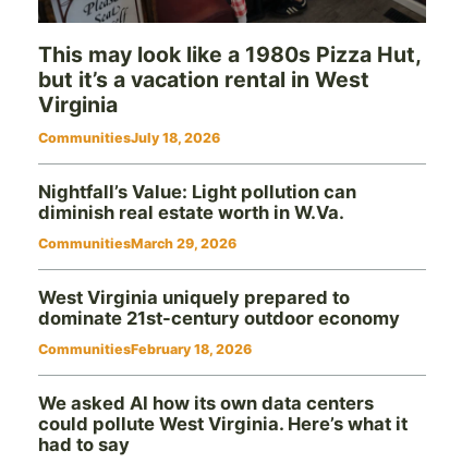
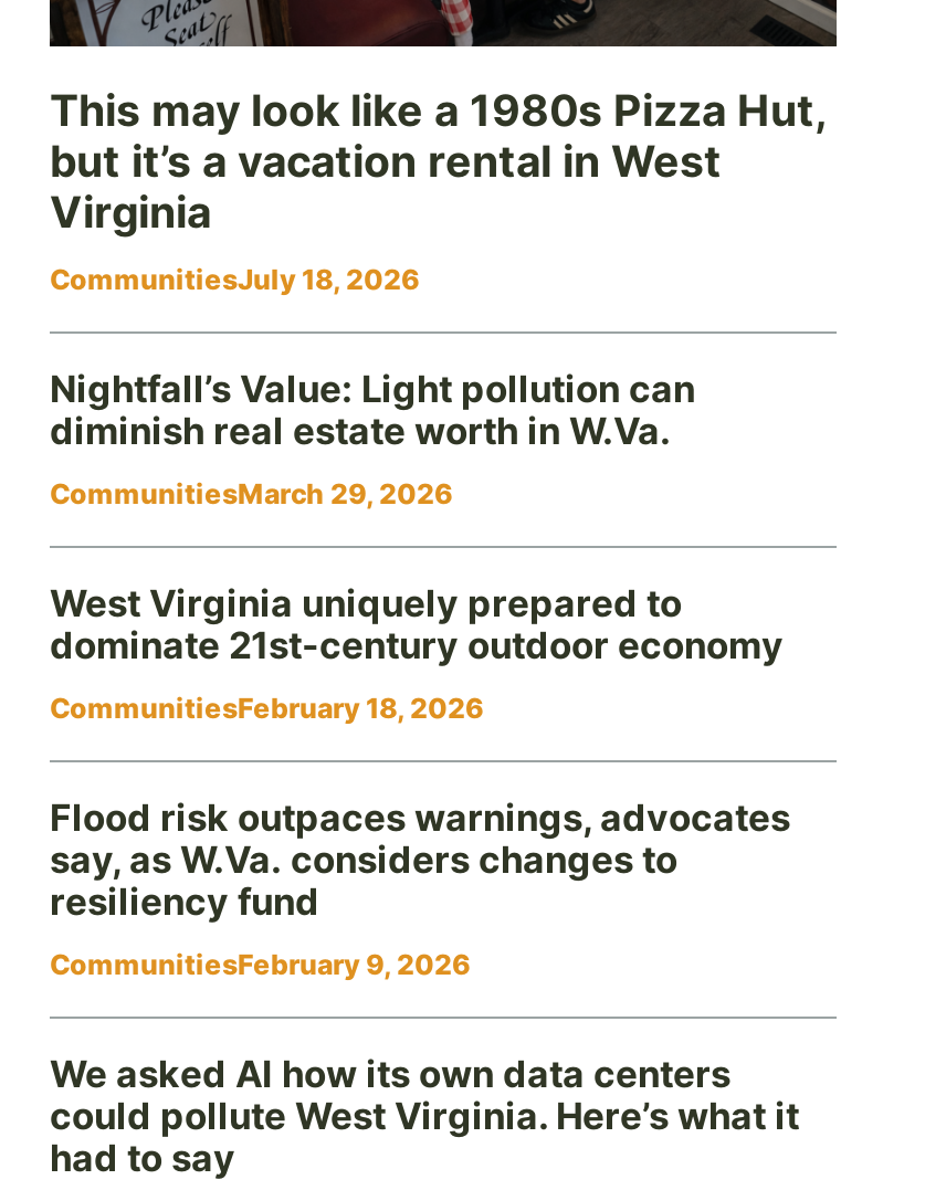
+ Flood risk outpaces warnings, advocates
+ say, as W.Va. considers changes to
+ resiliency fund
+ CommunitiesFebruary 9, 2026
